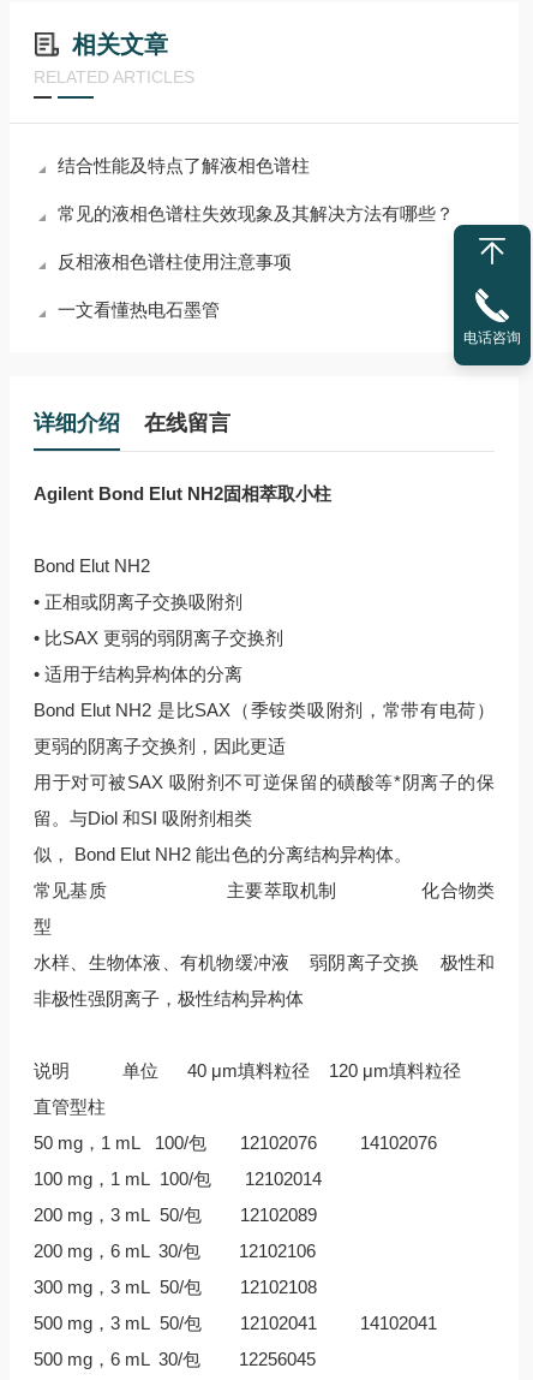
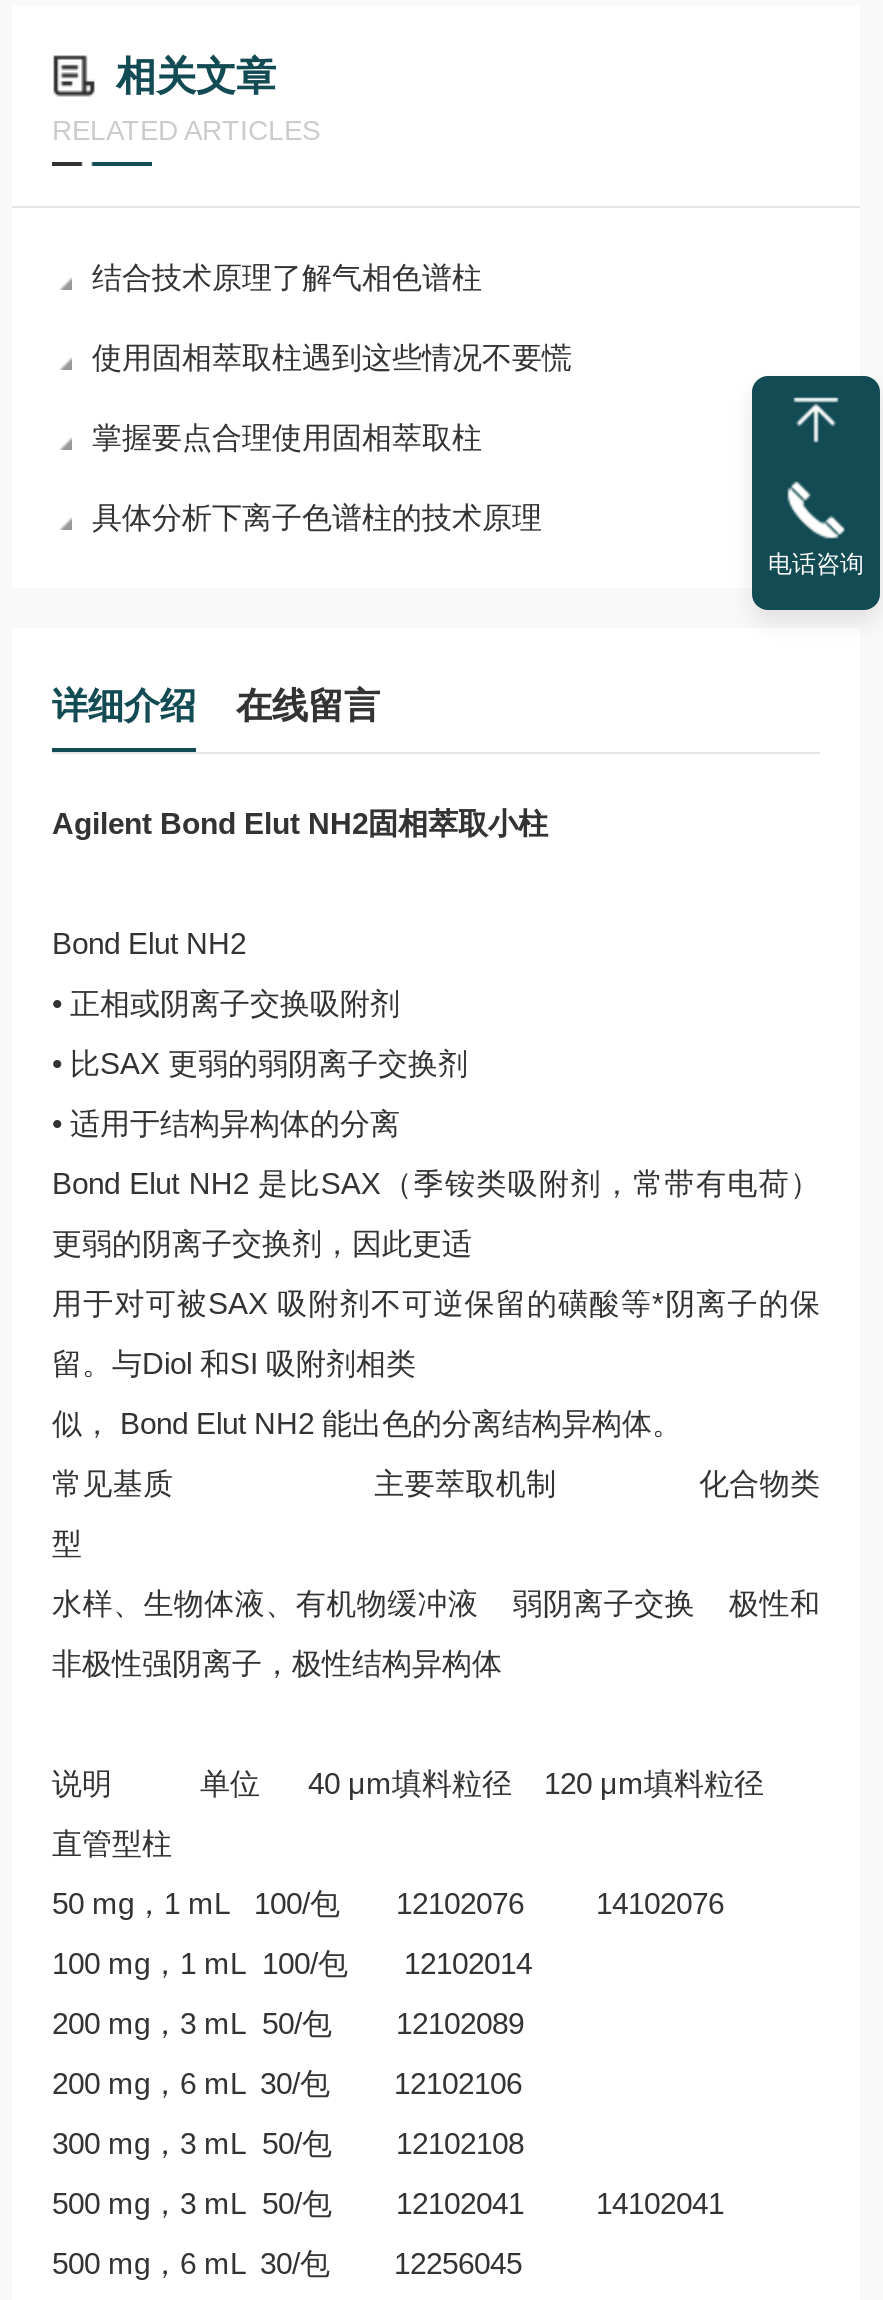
- 结合性能及特点了解液相色谱柱
+ 结合技术原理了解气相色谱柱

- 常见的液相色谱柱失效现象及其解决方法有哪些？
+ 使用固相萃取柱遇到这些情况不要慌

- 反相液相色谱柱使用注意事项
+ 掌握要点合理使用固相萃取柱

- 一文看懂热电石墨管
+ 具体分析下离子色谱柱的技术原理
